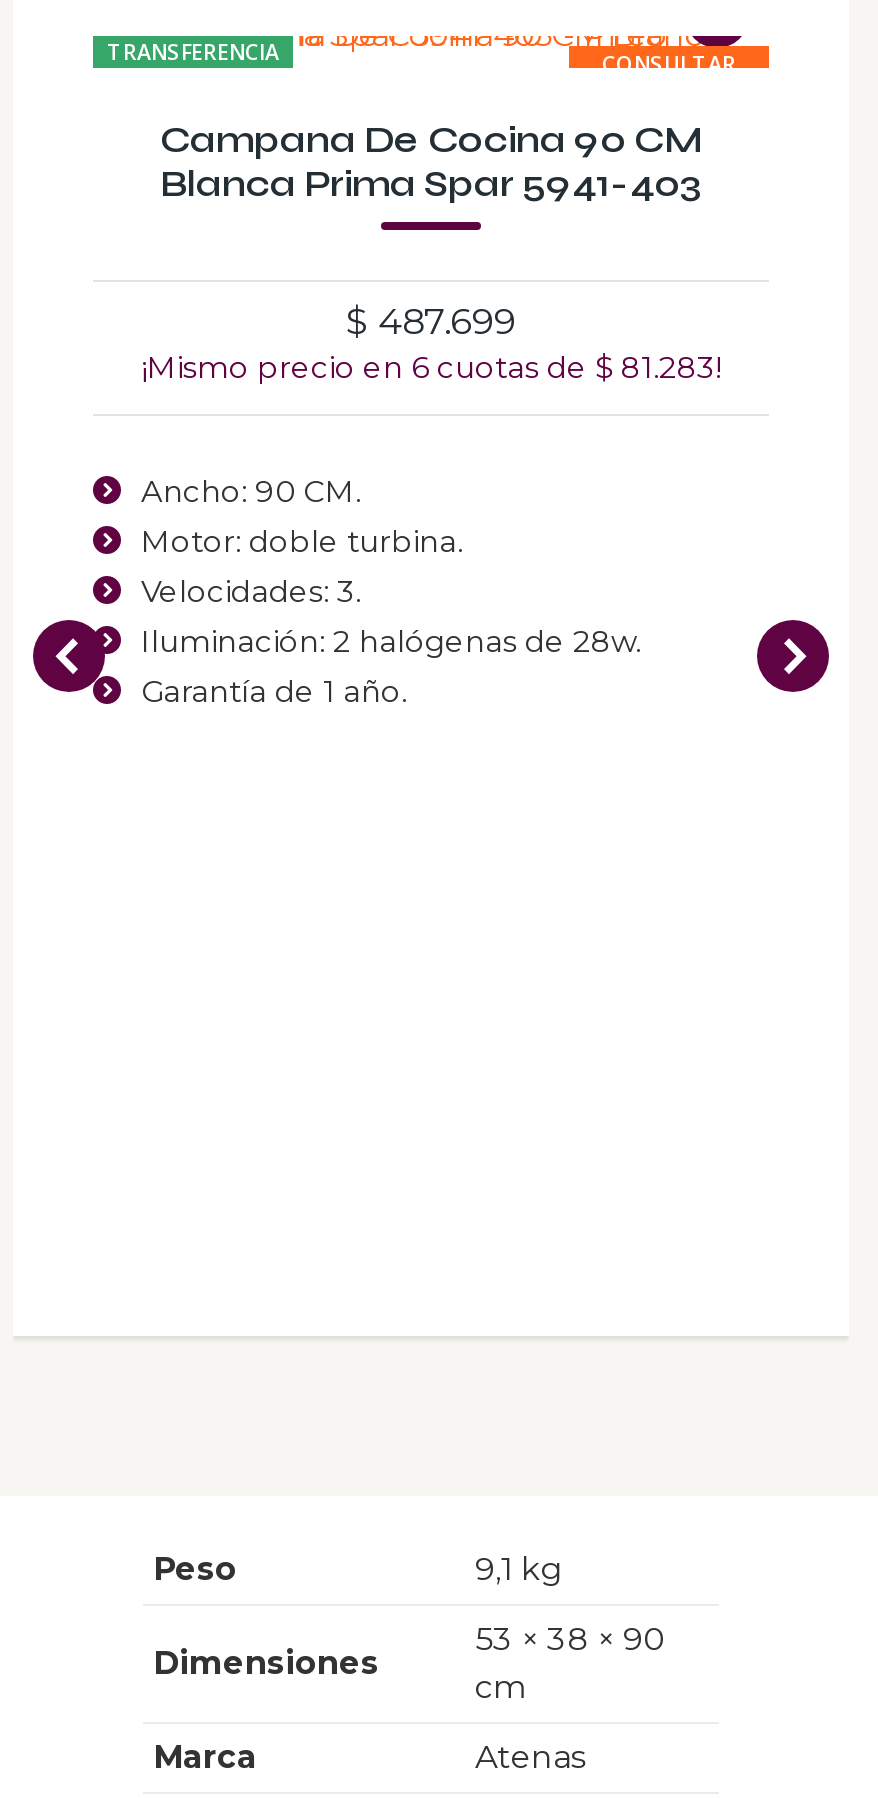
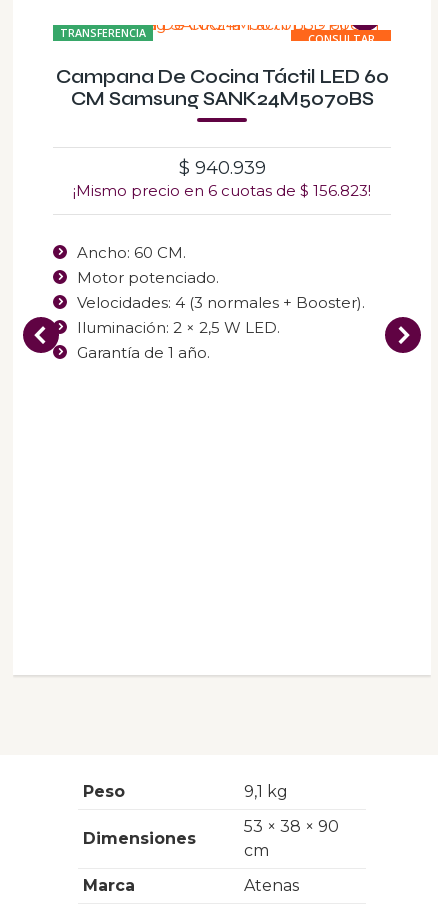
- Campana De Cocina 90 CM
- Blanca Prima Spar 5941-403
+ Campana De Cocina Táctil LED 60
+ CM Samsung SANK24M5070BS

- $487.699
- ¡Mismo precio en 6 cuotas de $81.283!
+ $940.939
+ ¡Mismo precio en 6 cuotas de $156.823!

- Ancho: 90 CM.
- Motor: doble turbina.
- Velocidades: 3.
- Iluminación: 2 halógenas de 28w.
+ Ancho: 60 CM.
+ Motor potenciado.
+ Velocidades: 4 (3 normales + Booster).
+ Iluminación: 2 × 2,5 W LED.
